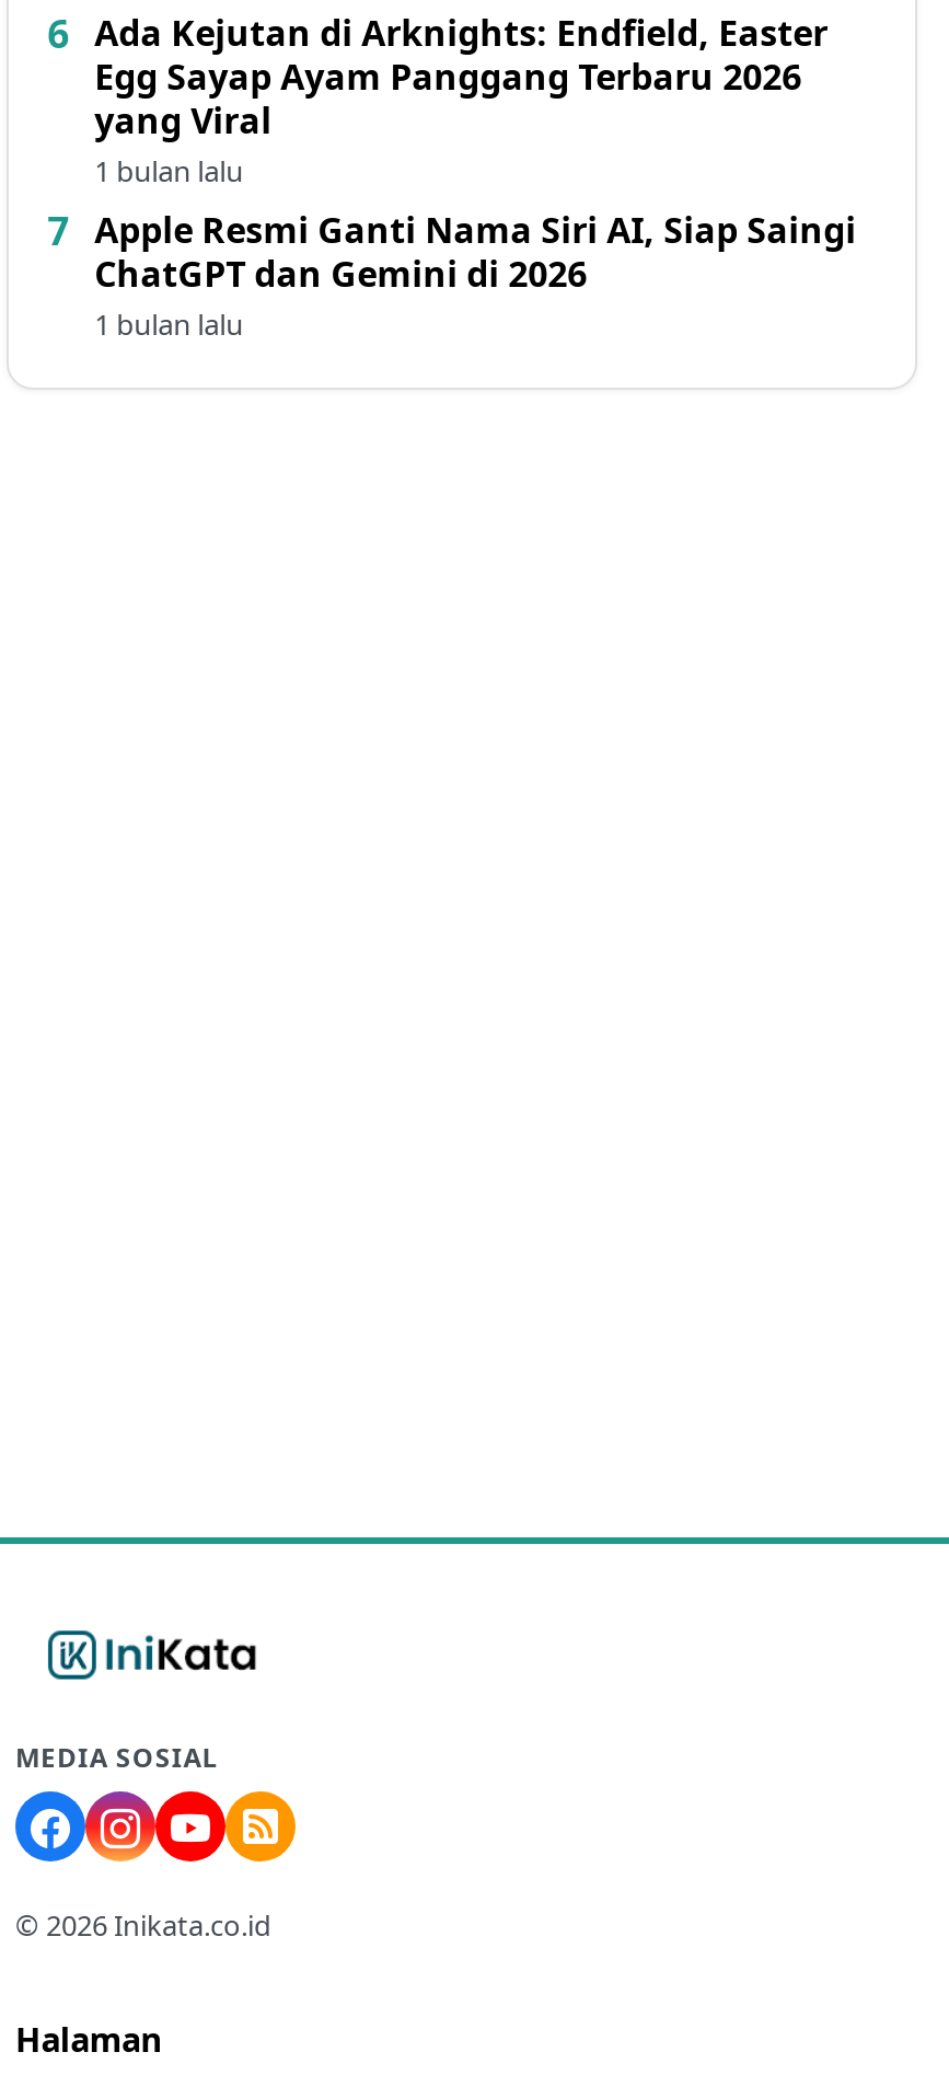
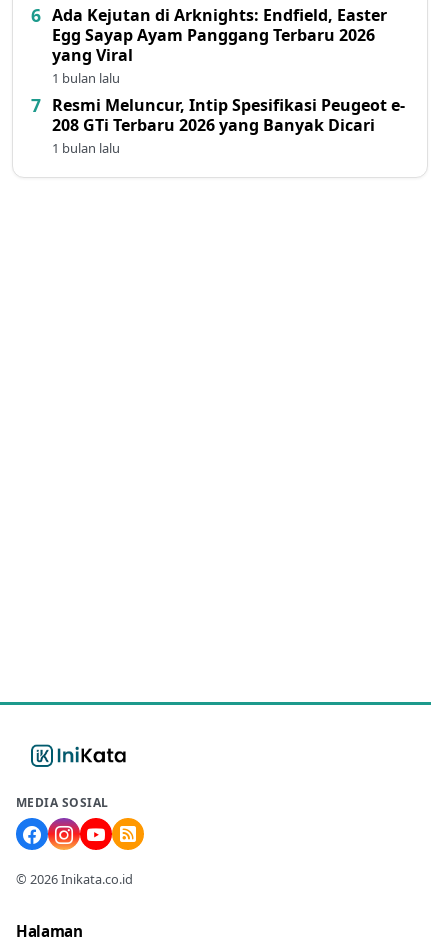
- Apple Resmi Ganti Nama Siri AI, Siap Saingi
- ChatGPT dan Gemini di 2026
+ Resmi Meluncur, Intip Spesifikasi Peugeot e-
+ 208 GTi Terbaru 2026 yang Banyak Dicari
